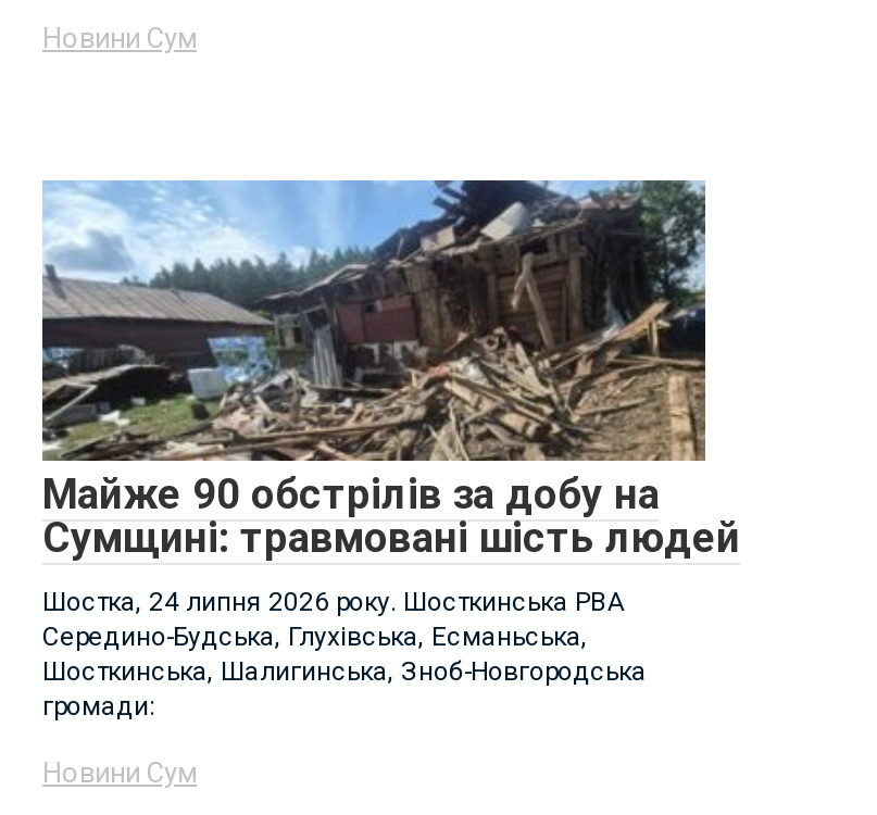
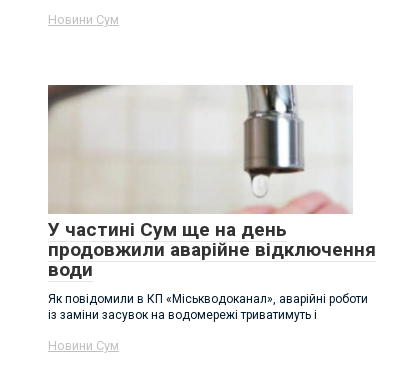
- [image]
- Майже 90 обстрілів за добу на
- Сумщині: травмовані шість людей
+ [image]
+ У частині Сум ще на день
+ продовжили аварійне відключення
+ води

- Шостка, 24 липня 2026 року. Шосткинська РВА
- Середино-Будська, Глухівська, Есманьська,
- Шосткинська, Шалигинська, Зноб-Новгородська
- громади:
+ Як повідомили в КП «Міськводоканал», аварійні роботи
+ із заміни засувок на водомережі триватимуть і
